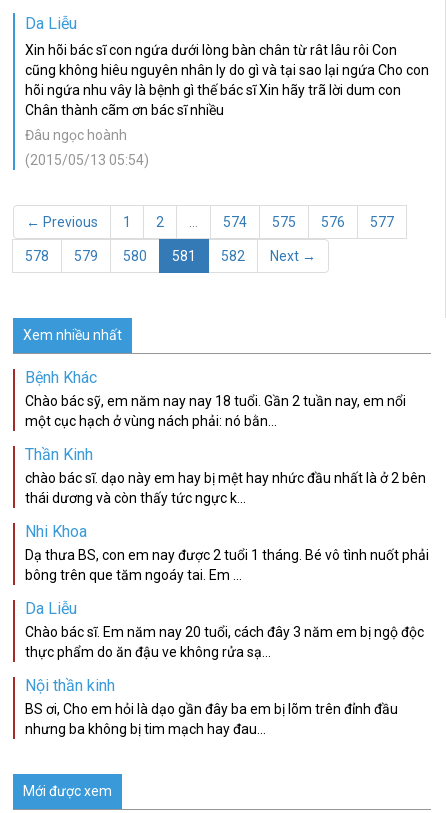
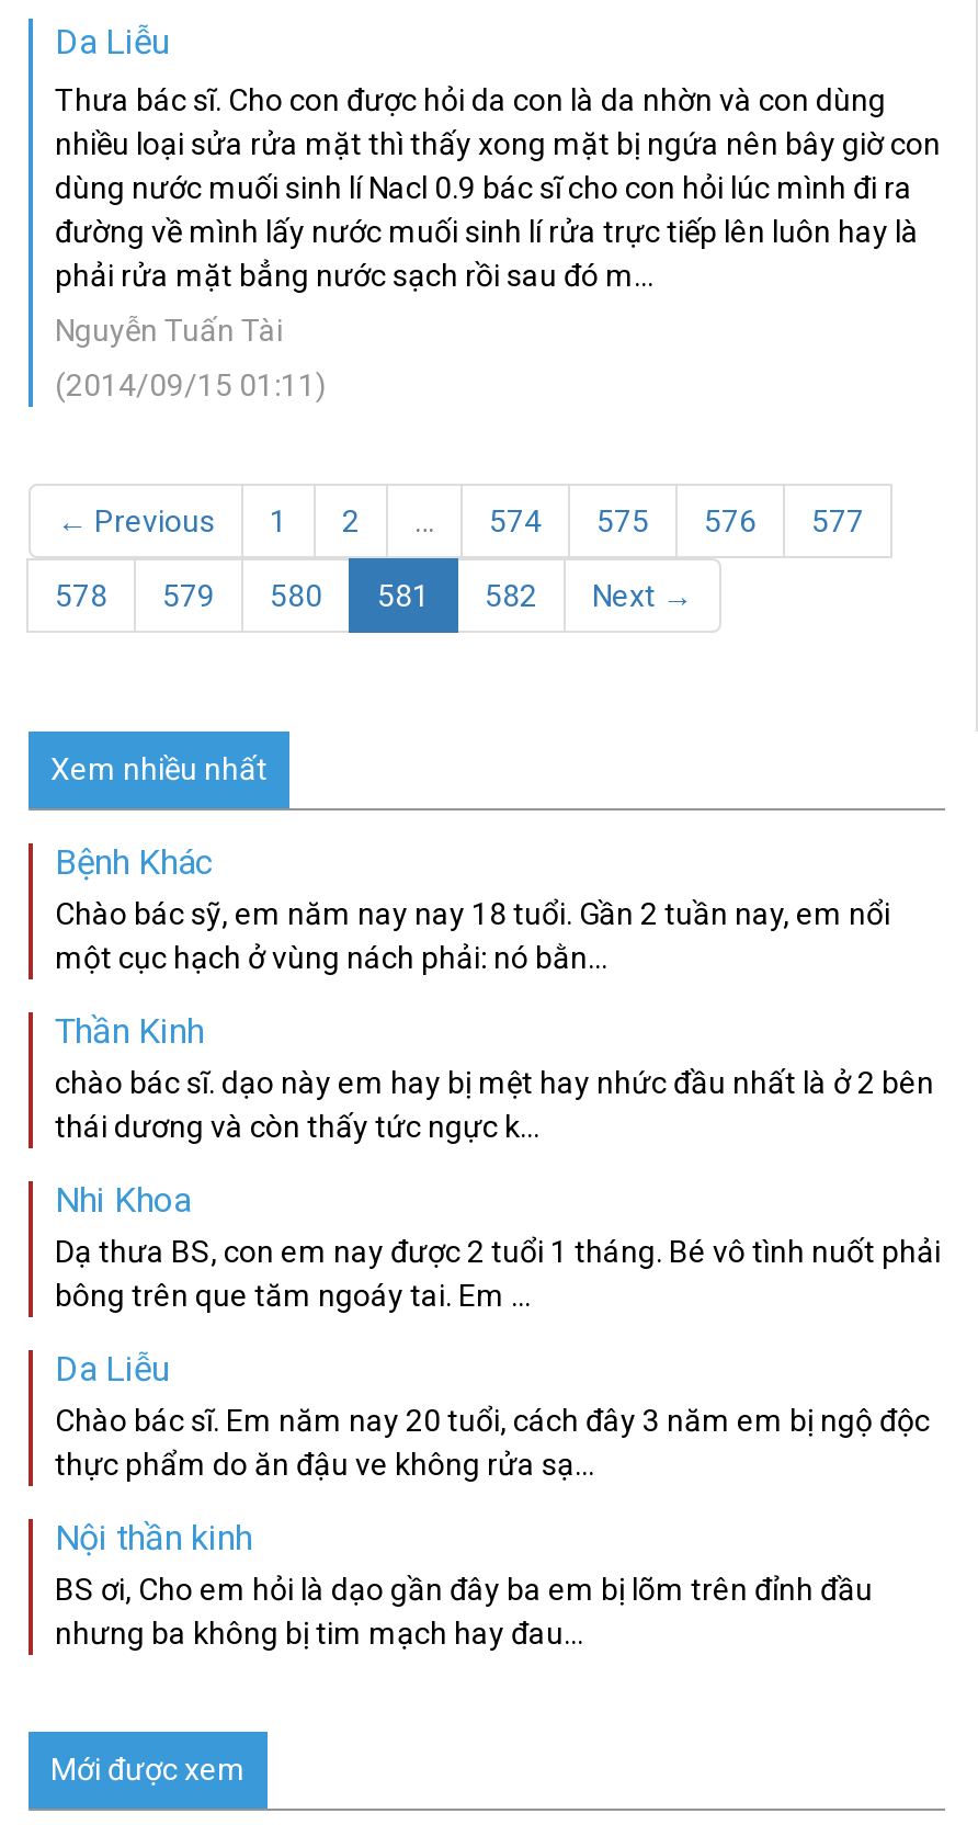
- Xin hõi bác sĩ con ngứa dưới lòng bàn chân từ rât lâu rôi Con
- cũng không hiêu nguyên nhân ly do gì và tại sao lại ngứa Cho con
- hõi ngứa nhu vây là bệnh gì thế bác sĩ Xin hãy trã lời dum con
- Chân thành cãm ơn bác sĩ nhiều
+ Thưa bác sĩ. Cho con được hỏi da con là da nhờn và con dùng
+ nhiều loại sửa rửa mặt thì thấy xong mặt bị ngứa nên bây giờ con
+ dùng nước muối sinh lí Nacl 0.9 bác sĩ cho con hỏi lúc mình đi ra
+ đường về mình lấy nước muối sinh lí rửa trực tiếp lên luôn hay là
+ phải rửa mặt bẳng nước sạch rồi sau đó m...

- Đâu ngọc hoành
+ Nguyễn Tuấn Tài

- (2015/05/13 05:54)
+ (2014/09/15 01:11)
